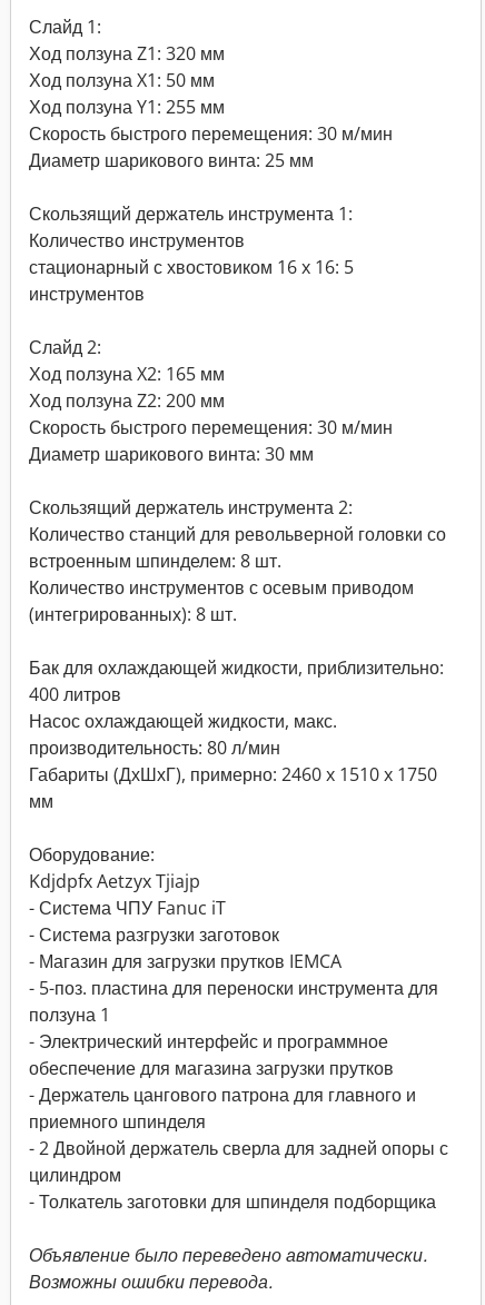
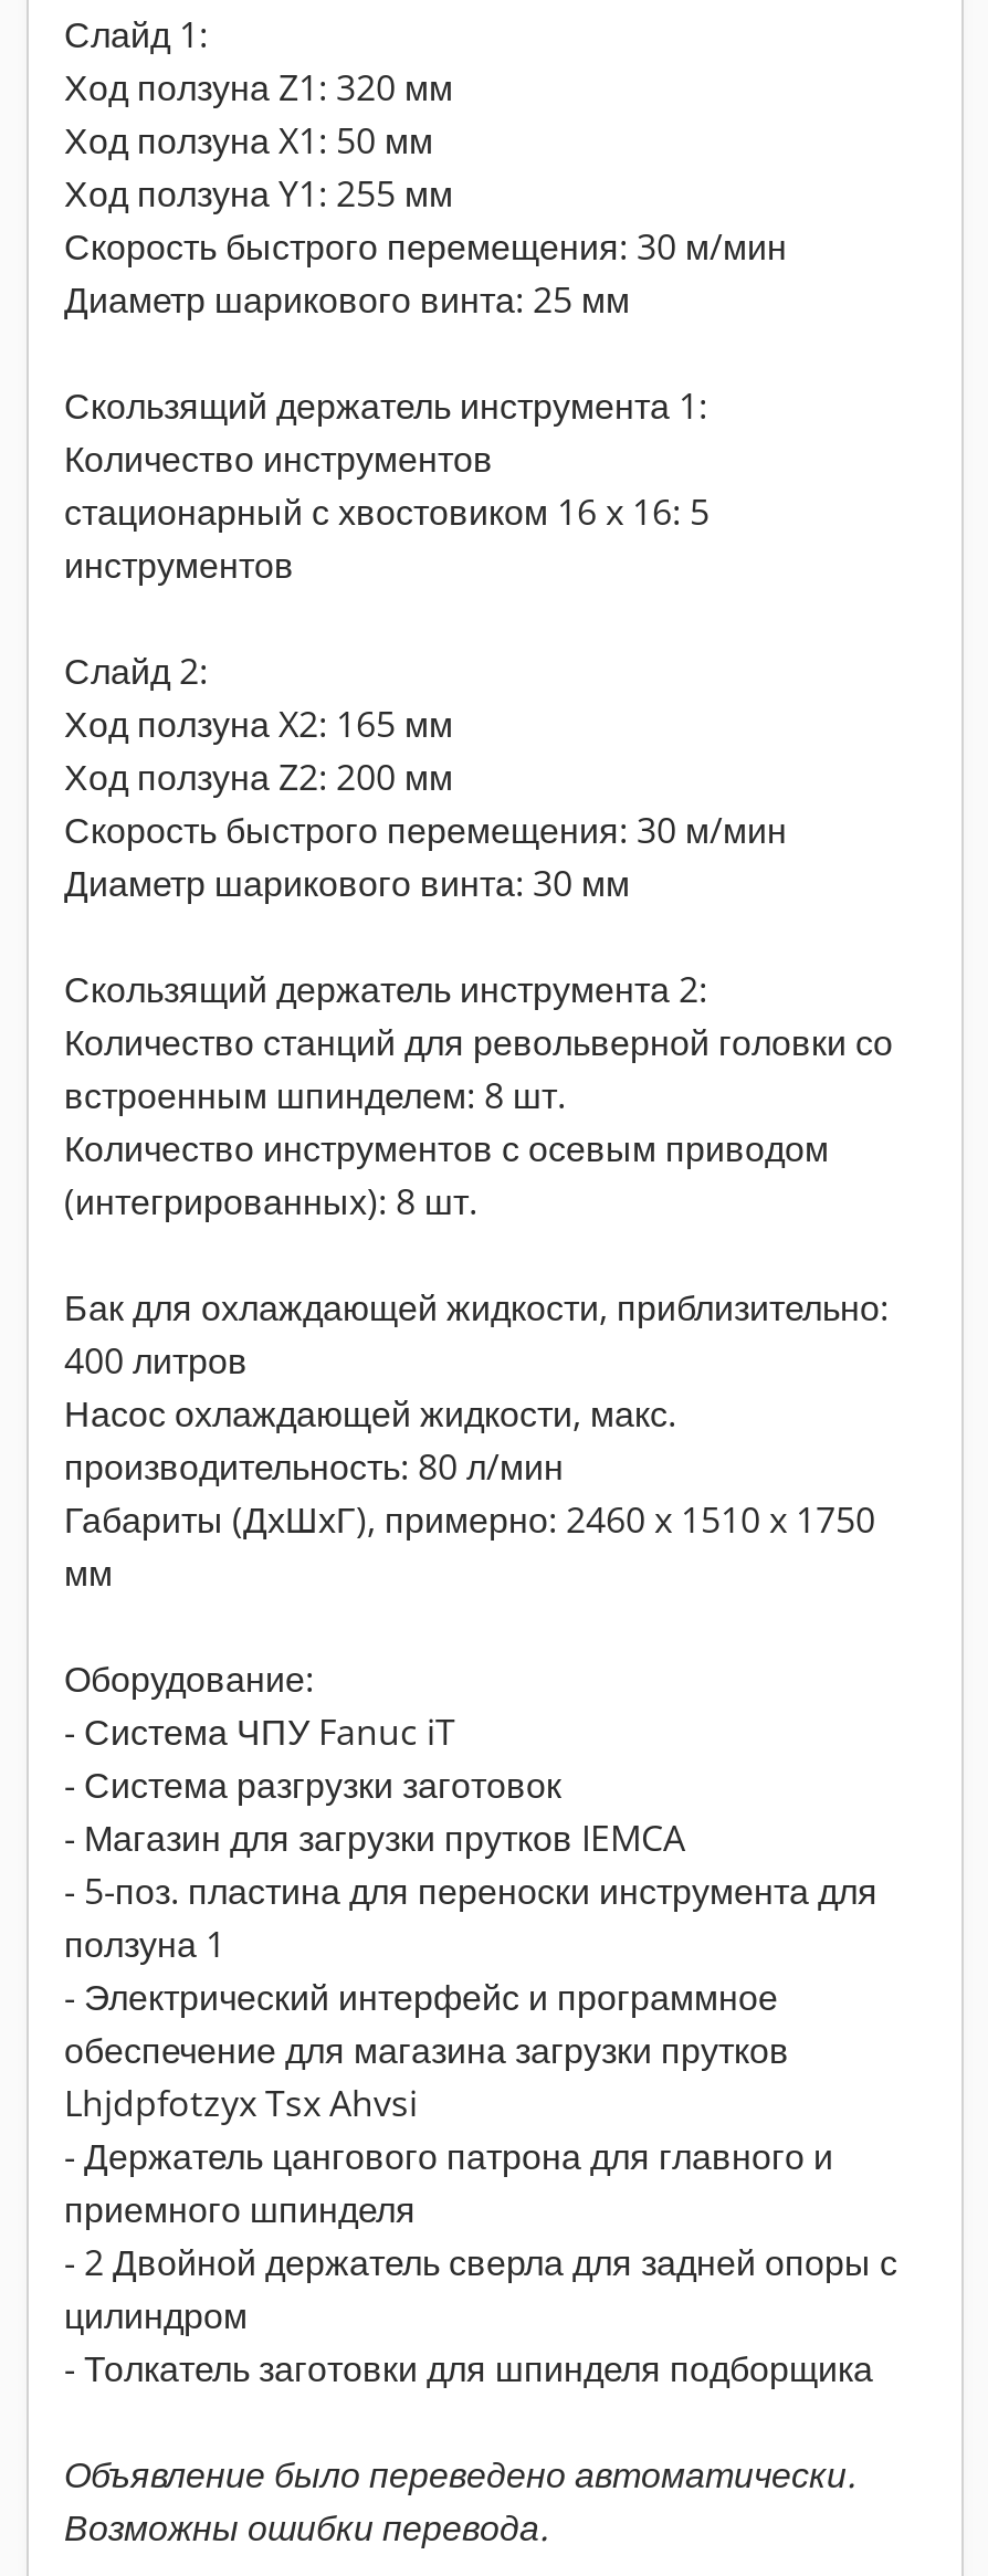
- Kdjdpfx Aetzyx Tjiajp

moved up: - Система ЧПУ Fanuc iT | - Система разгрузки заготовок | - 5-поз. пластина для переноски инструмента для | ползуна 1 | - Электрический интерфейс и программное | обеспечение для магазина загрузки прутков

+ Lhjdpfotzyx Tsx Ahvsi
